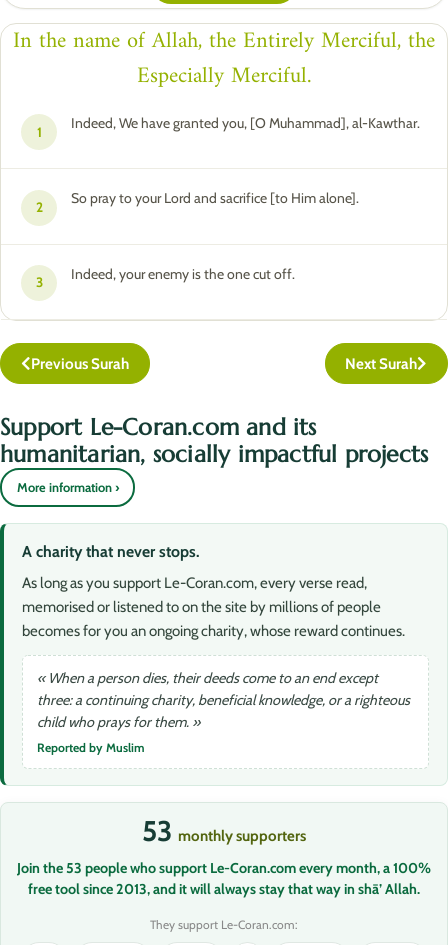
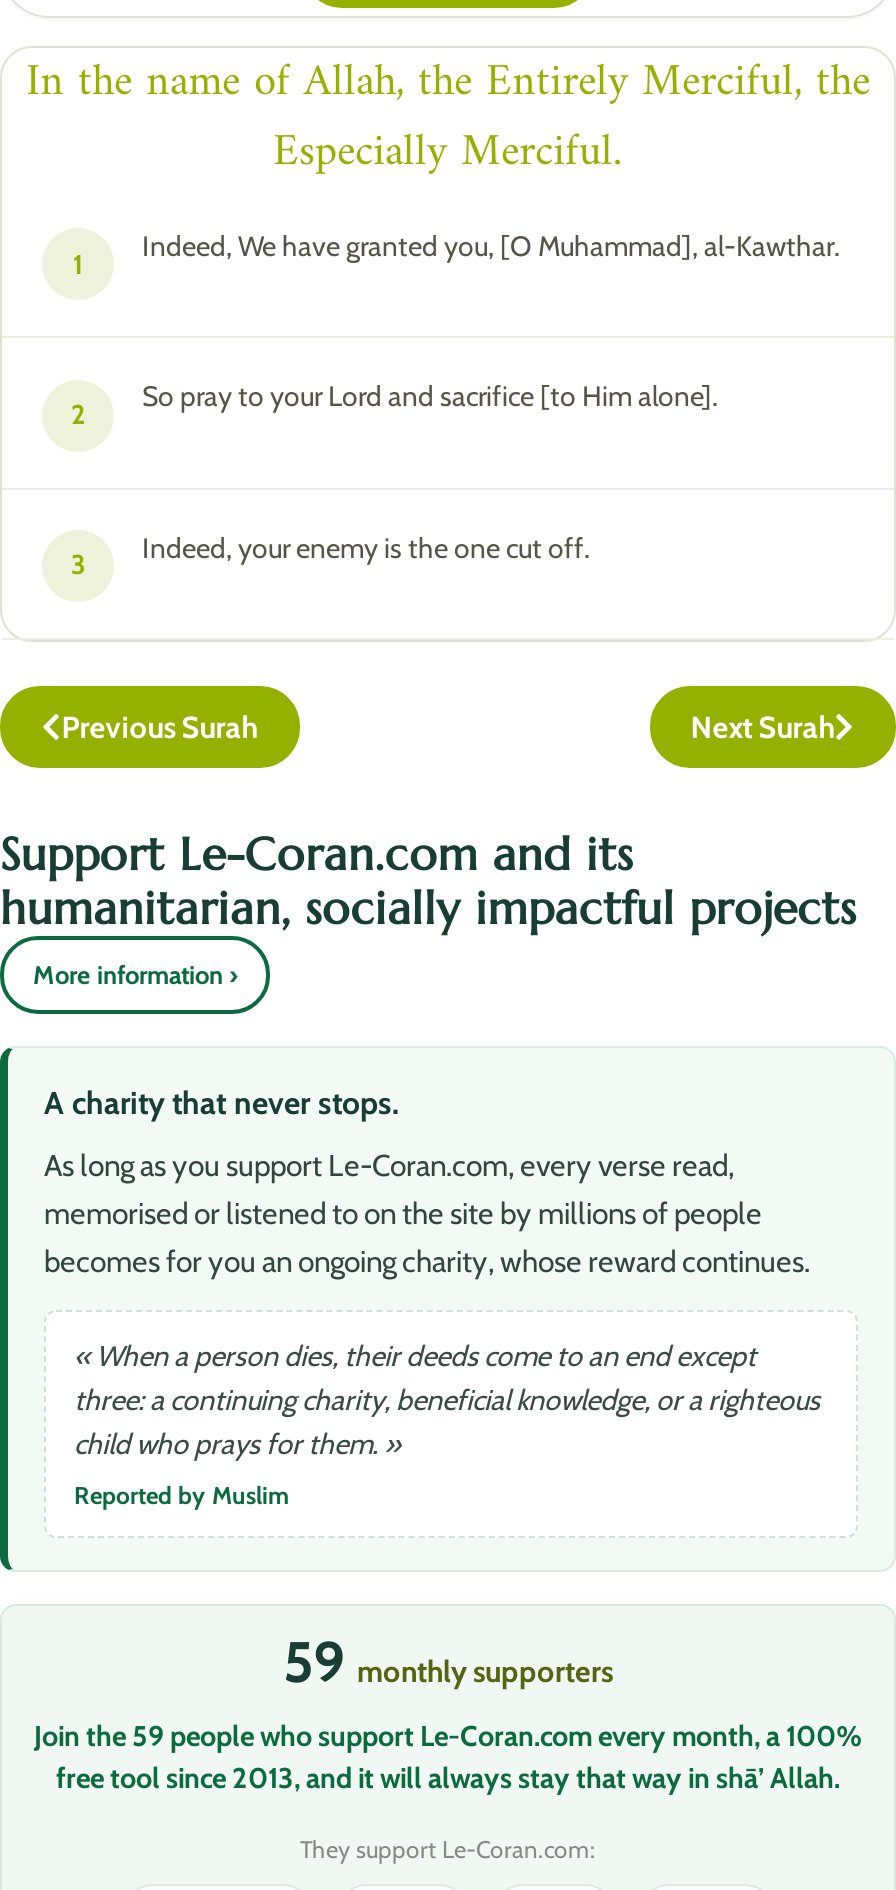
- 53 monthly supporters
+ 59 monthly supporters

- Join the 53 people who support Le-Coran.com every month, a 100%
+ Join the 59 people who support Le-Coran.com every month, a 100%
